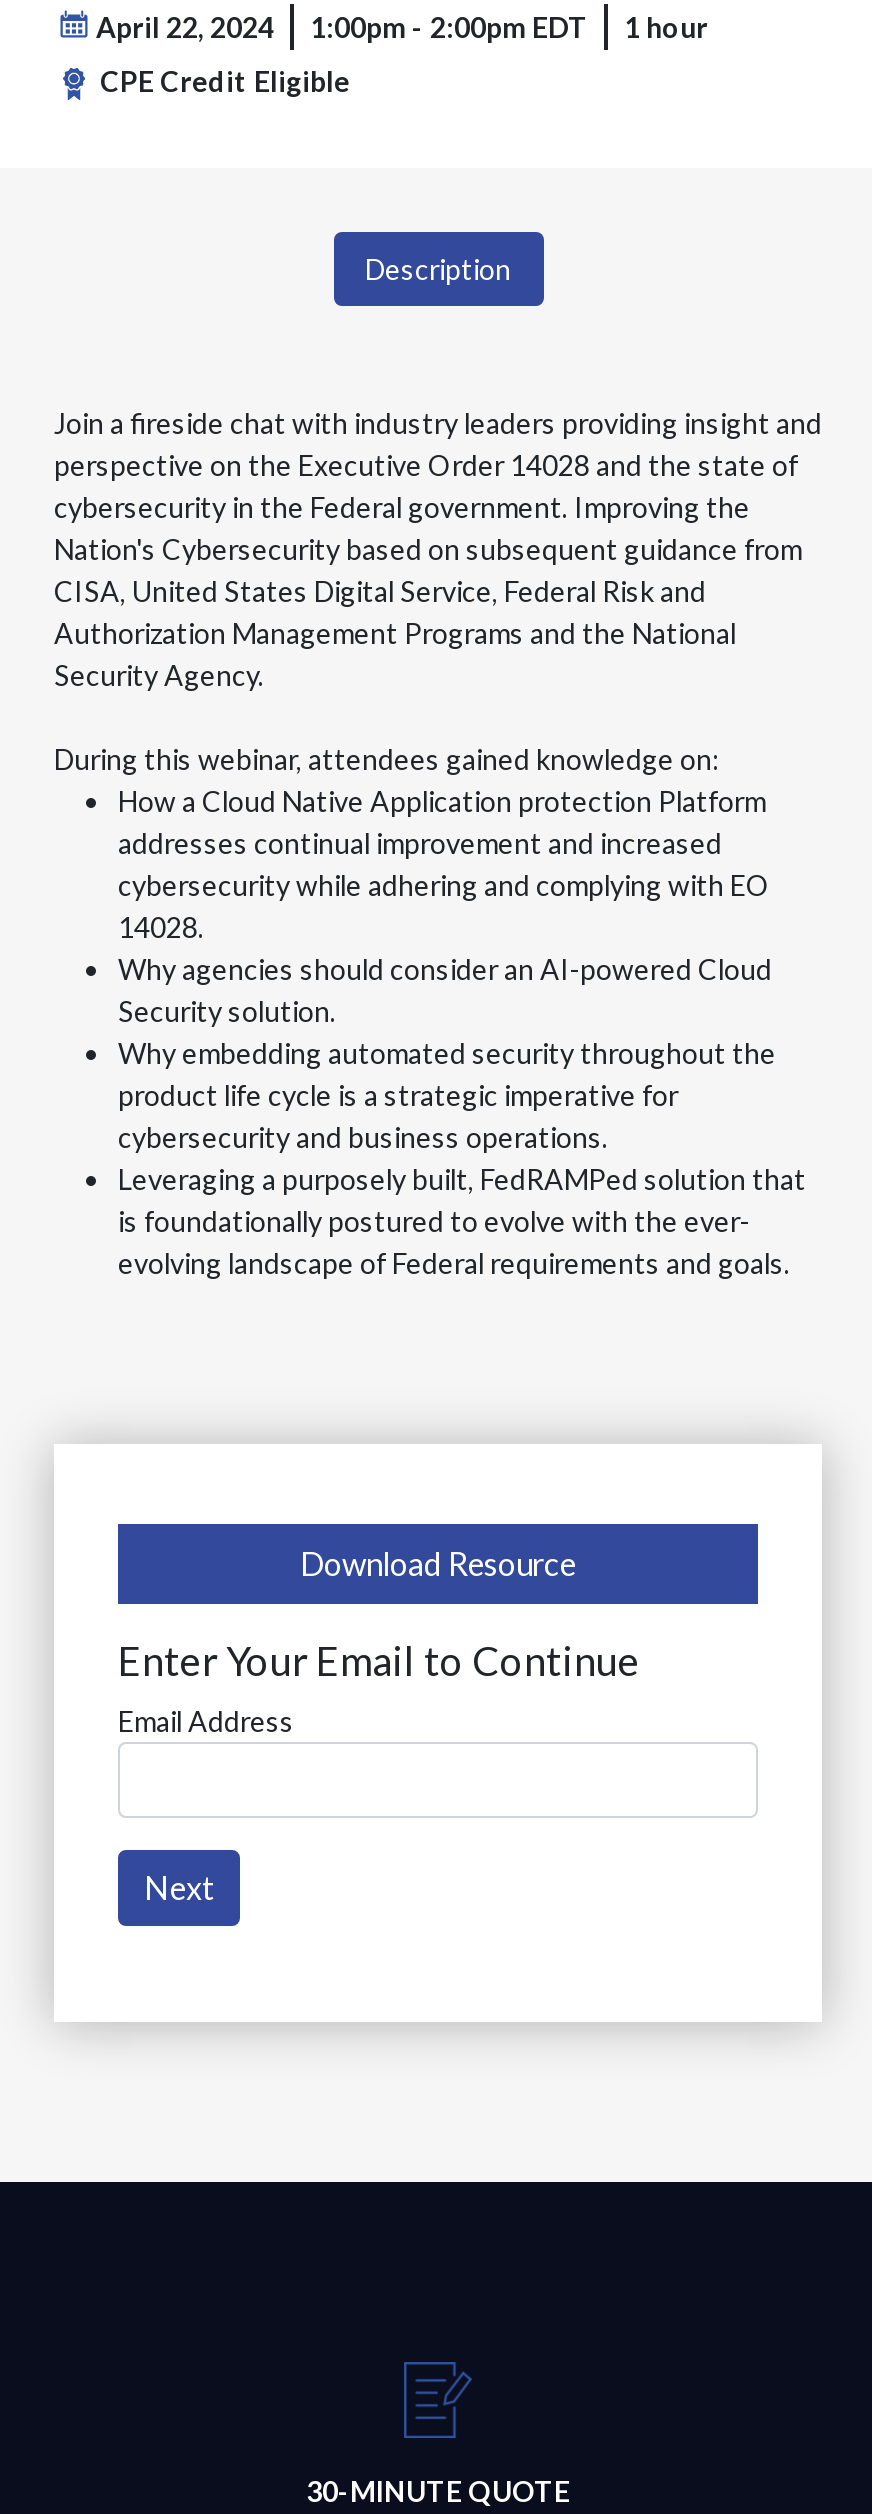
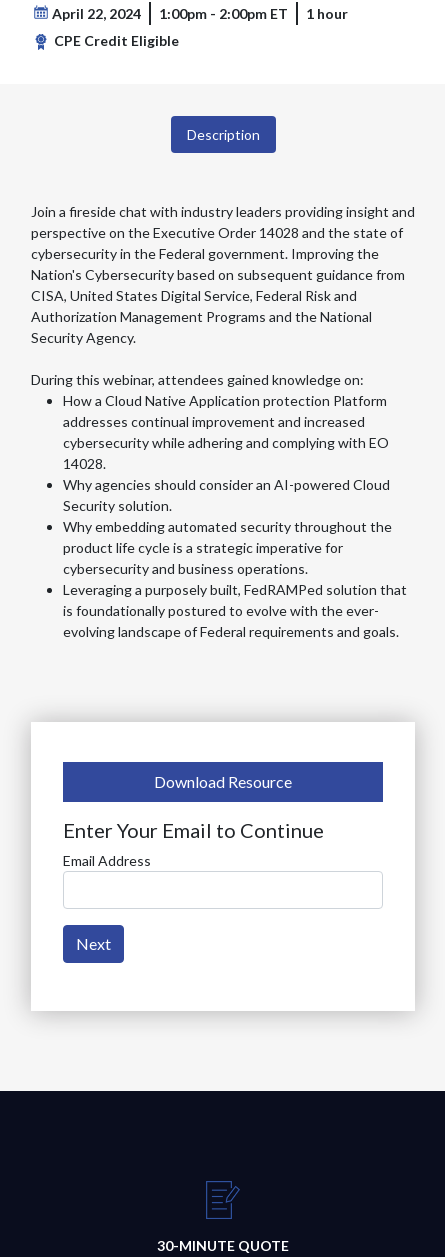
- April 22, 2024 1:00pm - 2:00pm EDT 1 hour
+ April 22, 2024 1:00pm - 2:00pm ET 1 hour
